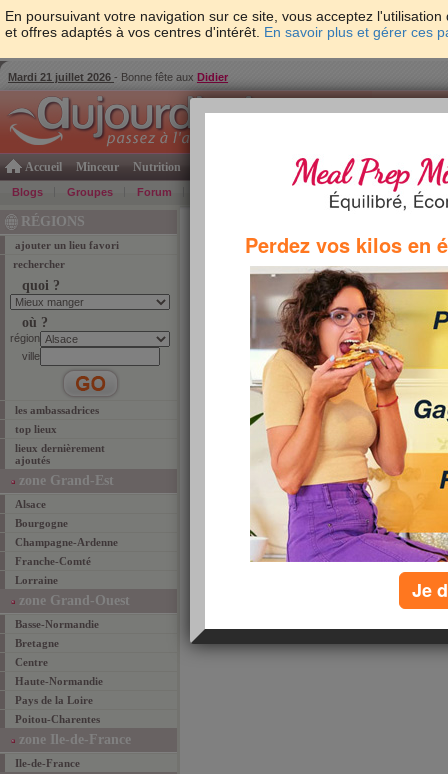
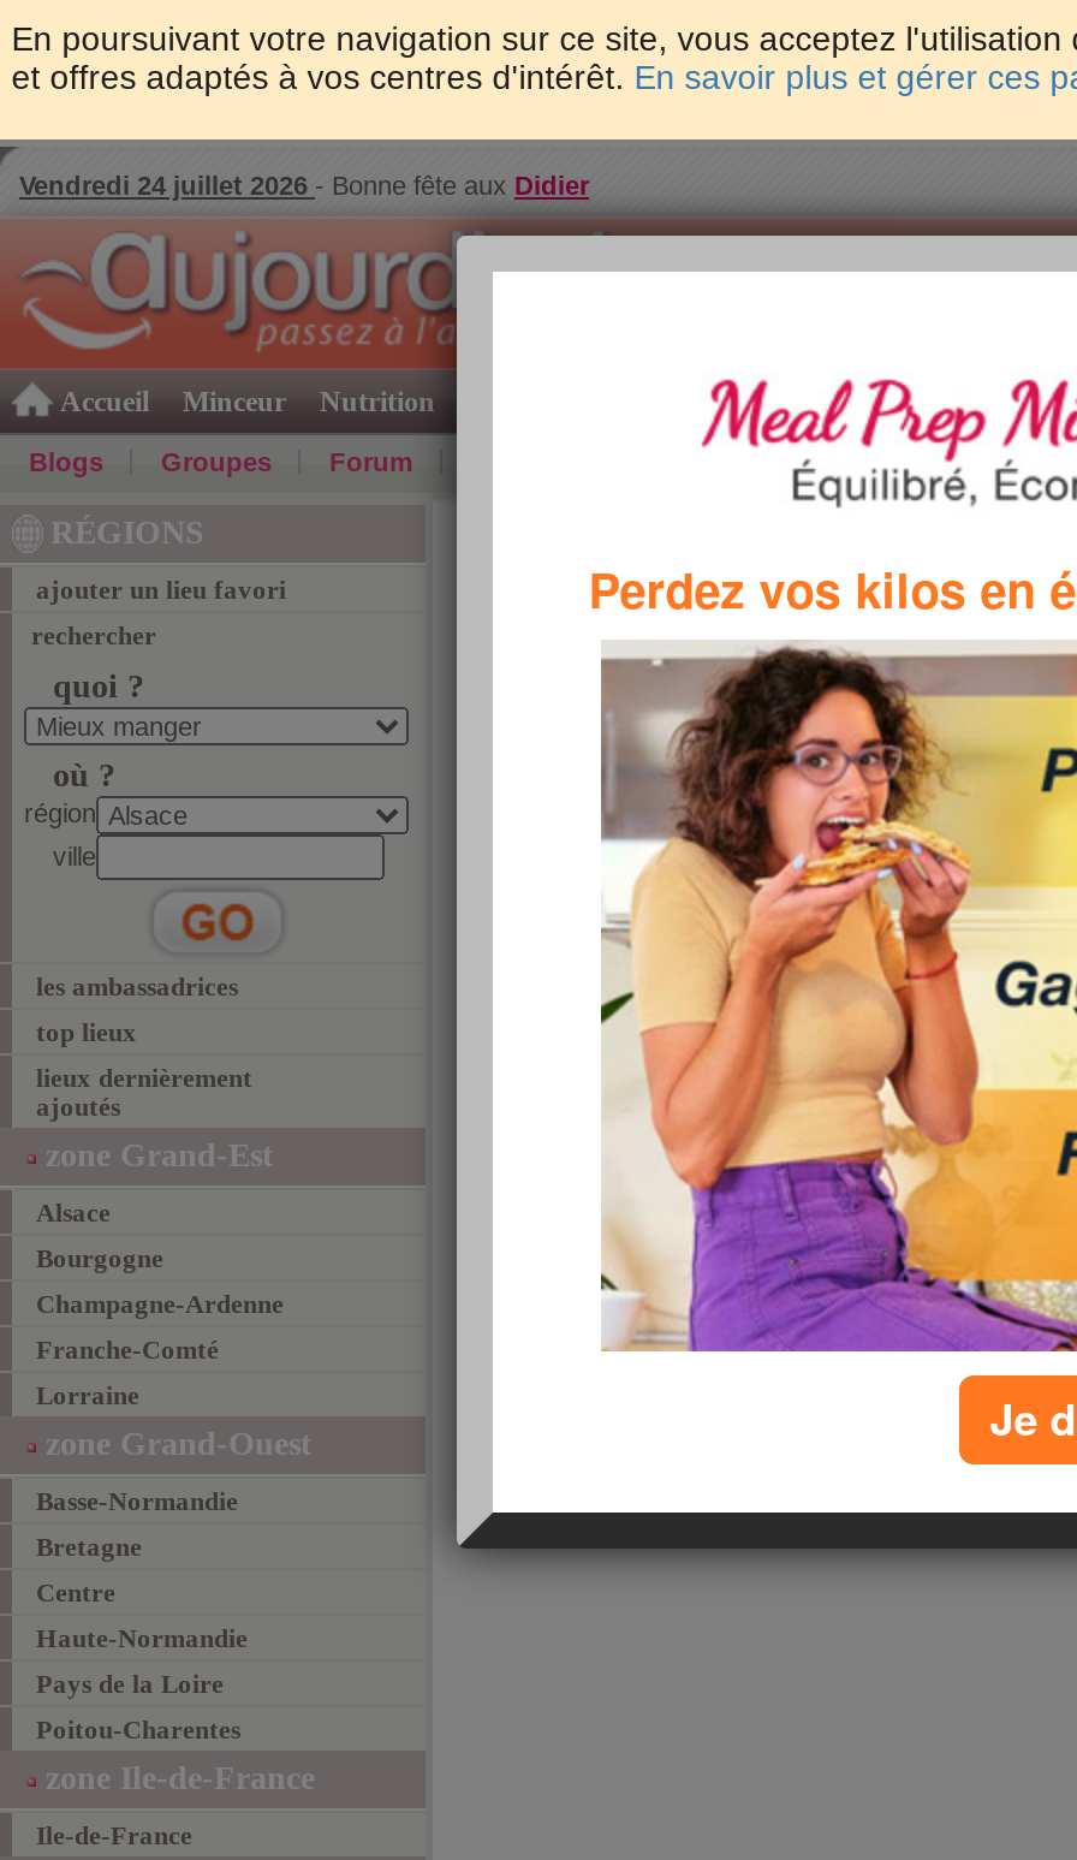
- Mardi 21 juillet 2026 - Bonne fête aux Didier
+ Vendredi 24 juillet 2026 - Bonne fête aux Didier
